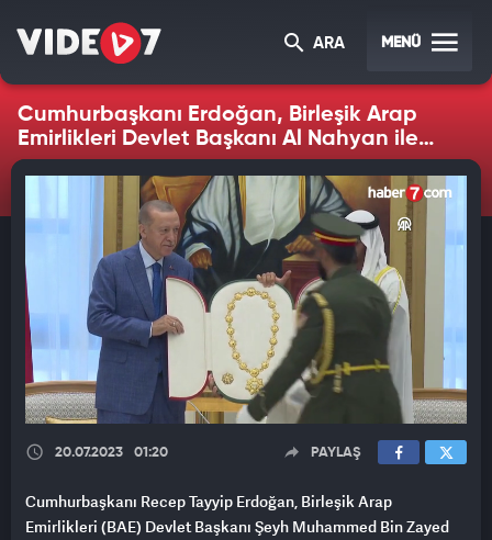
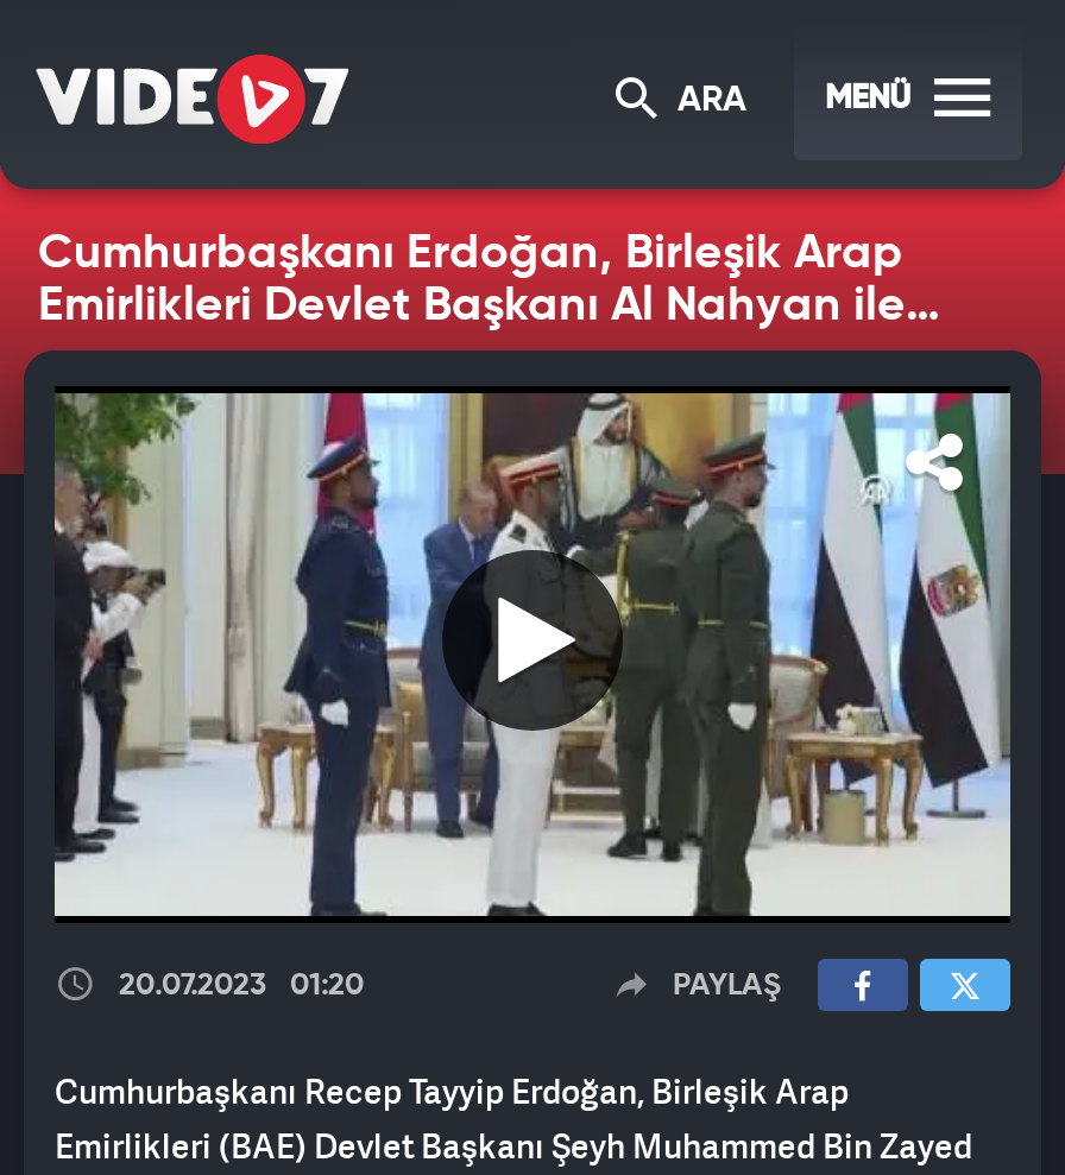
- [image]
+ [image]
